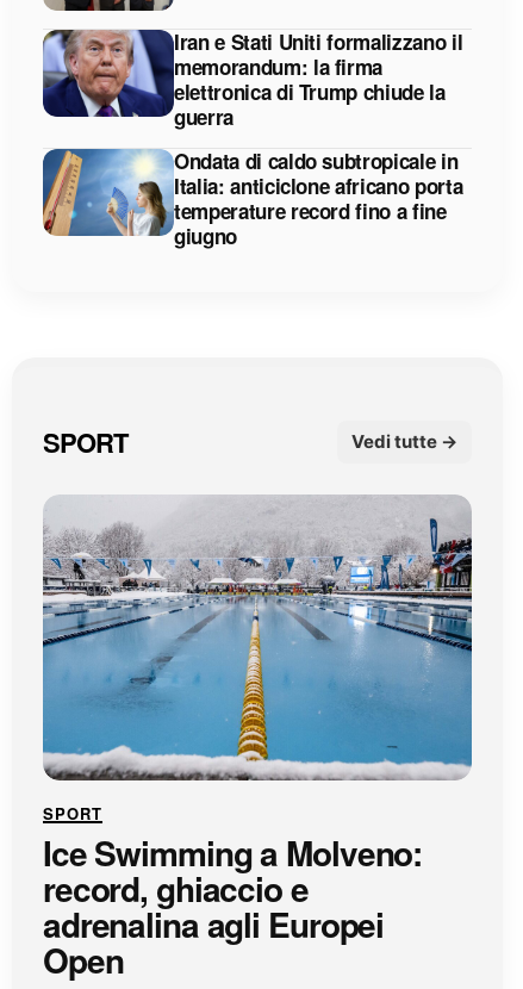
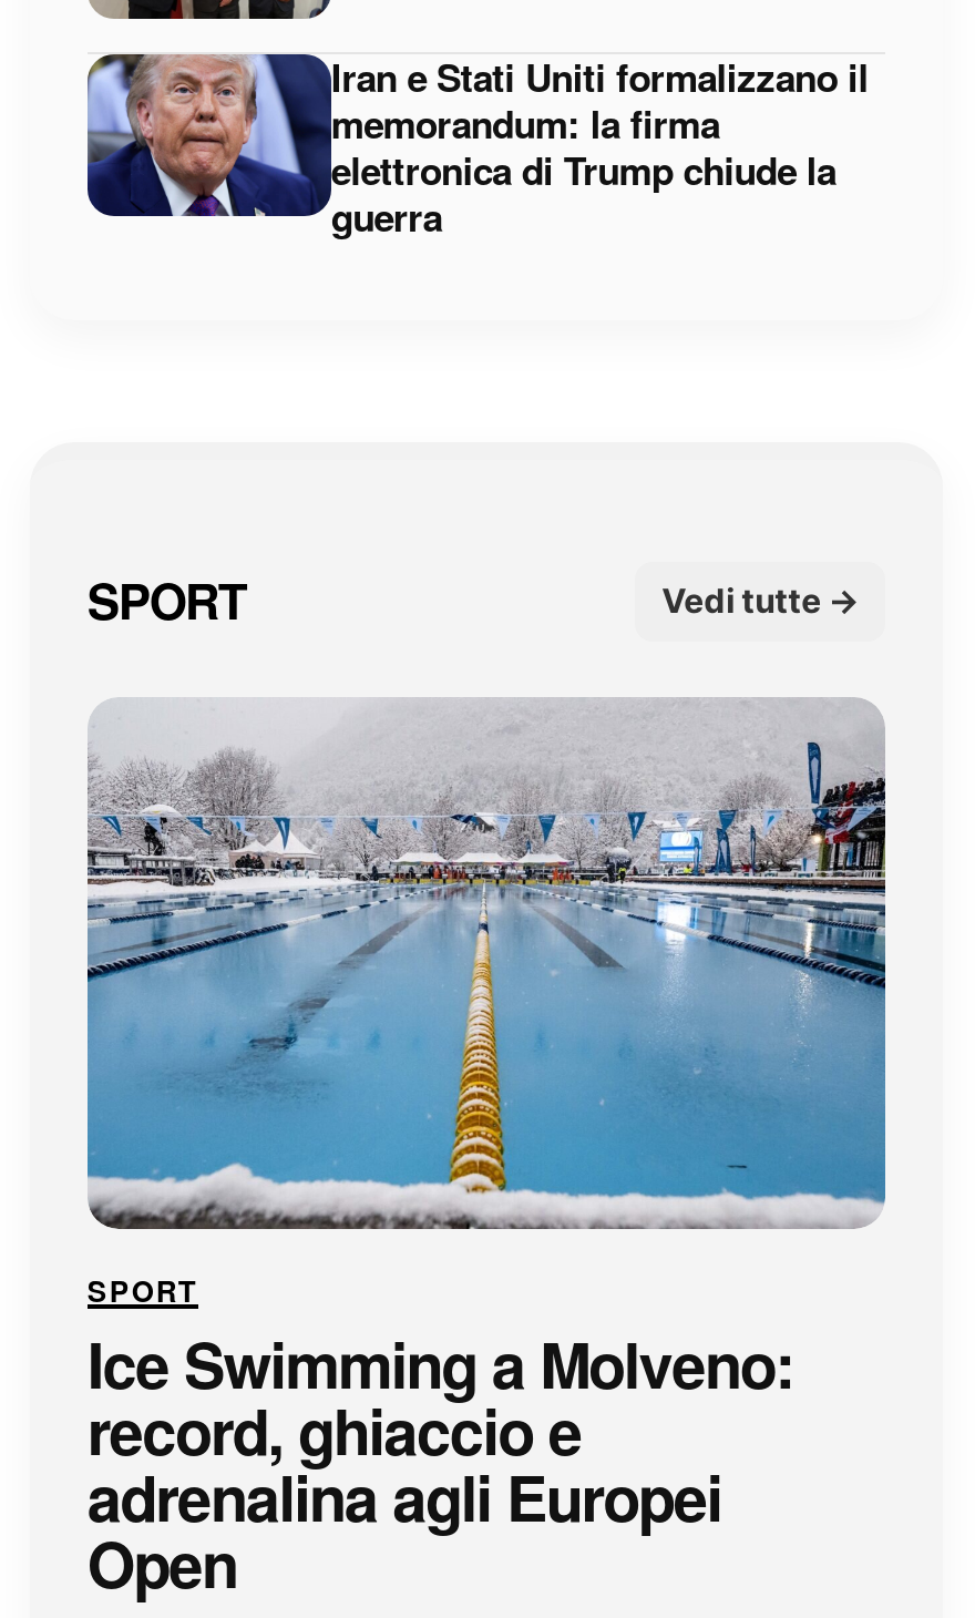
- [image]
- Ondata di caldo subtropicale in
- Italia: anticiclone africano porta
- temperature record fino a fine
- giugno
